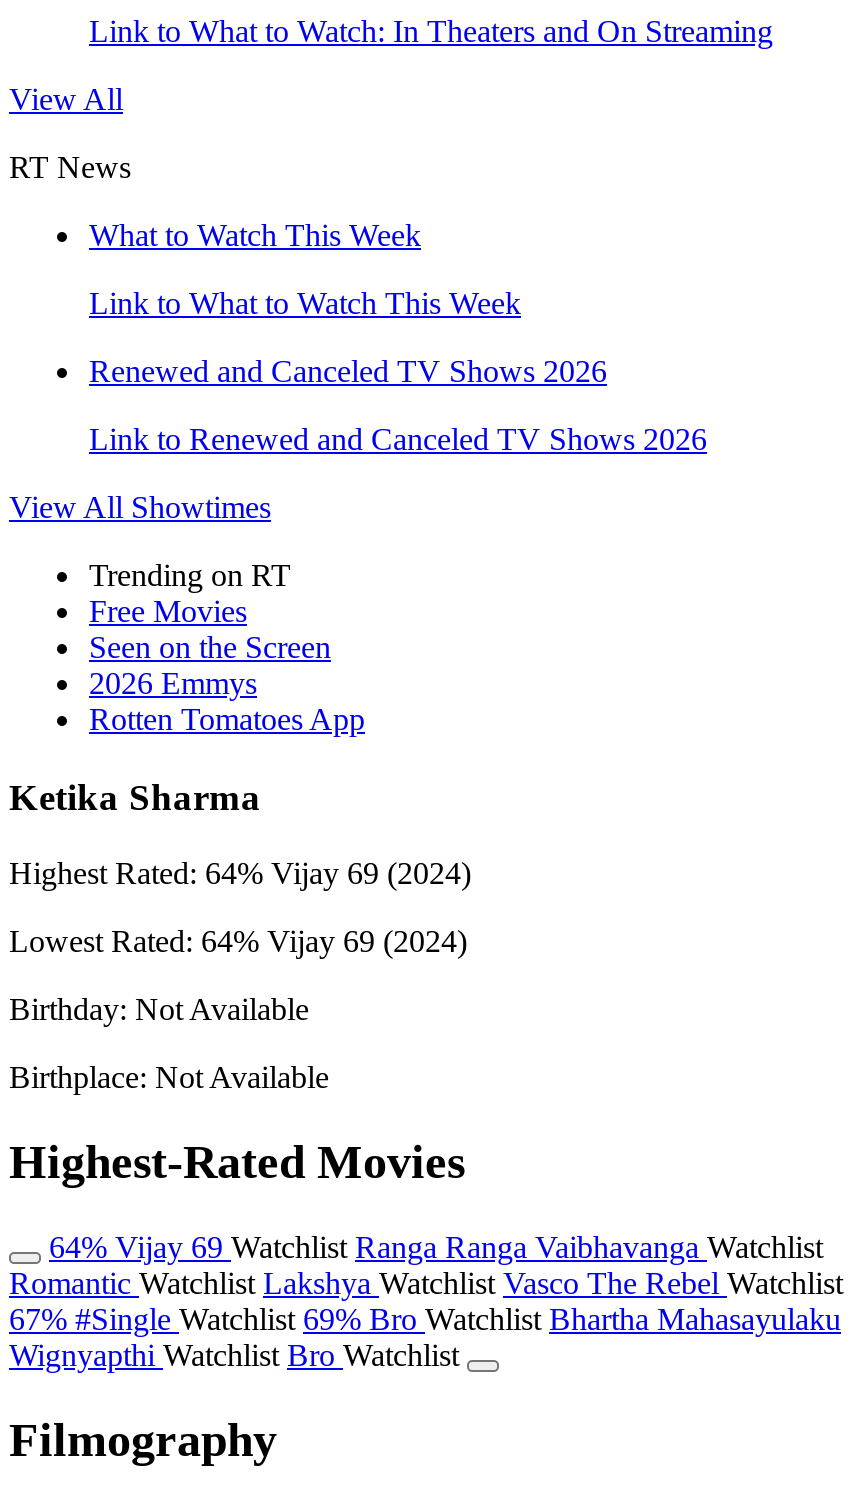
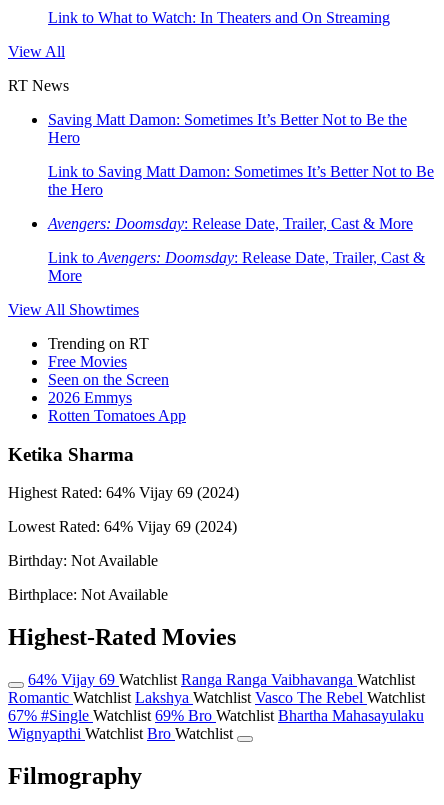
- What to Watch This Week
+ Saving Matt Damon: Sometimes It’s Better Not to Be the
+ Hero

- Link to What to Watch This Week
+ Link to Saving Matt Damon: Sometimes It’s Better Not to Be
+ the Hero

- Renewed and Canceled TV Shows 2026
+ Avengers: Doomsday: Release Date, Trailer, Cast & More

- Link to Renewed and Canceled TV Shows 2026
+ Link to Avengers: Doomsday: Release Date, Trailer, Cast &
+ More
